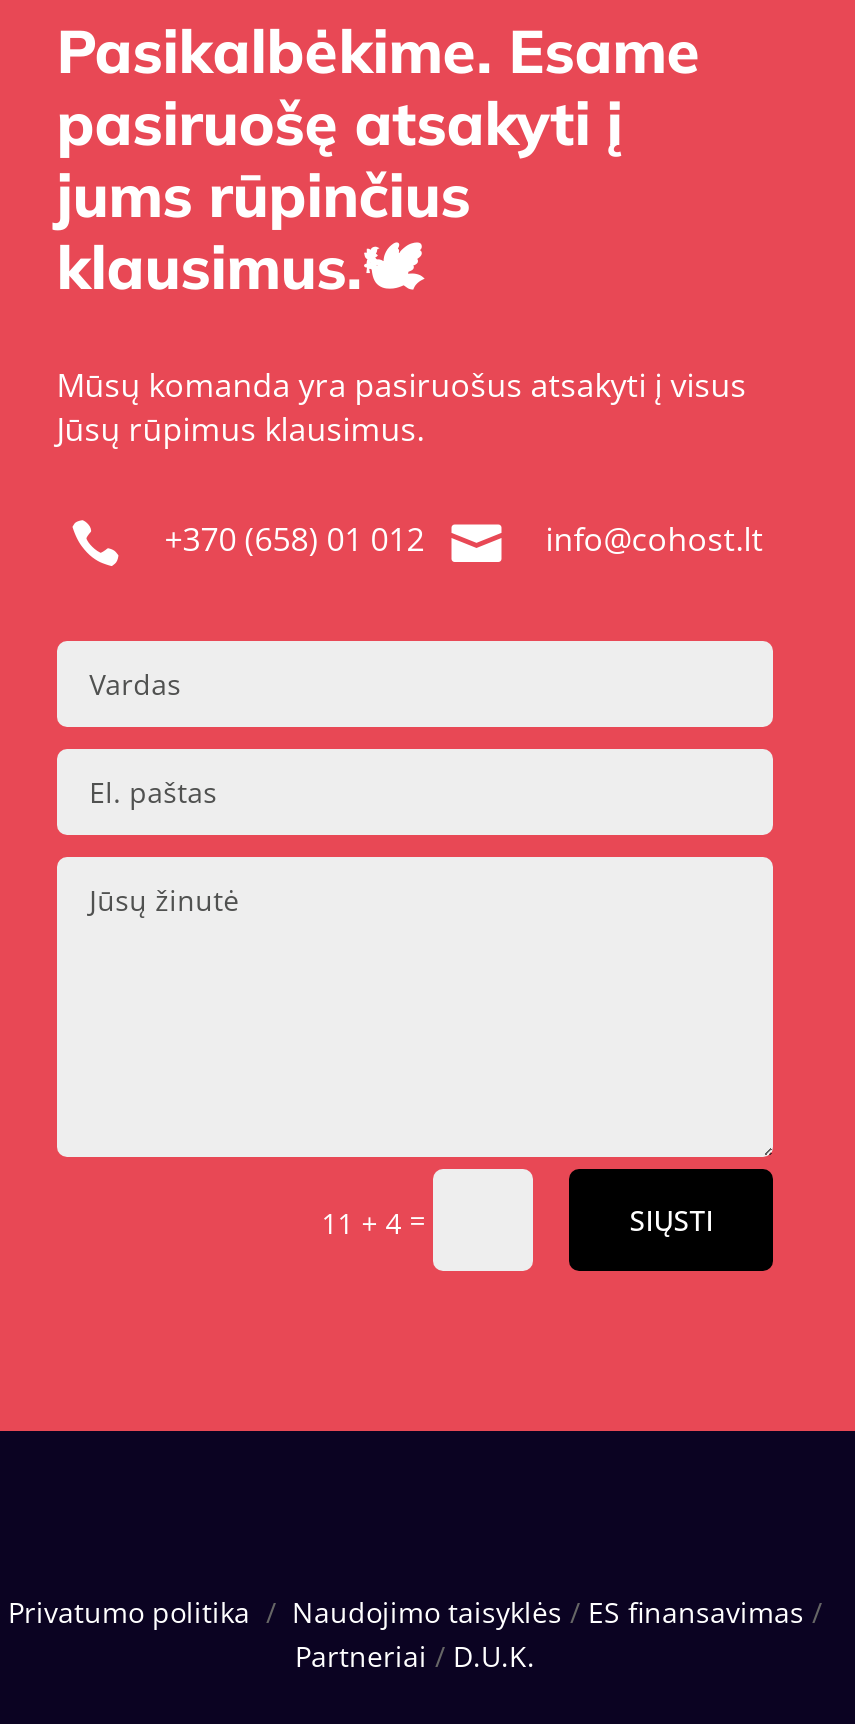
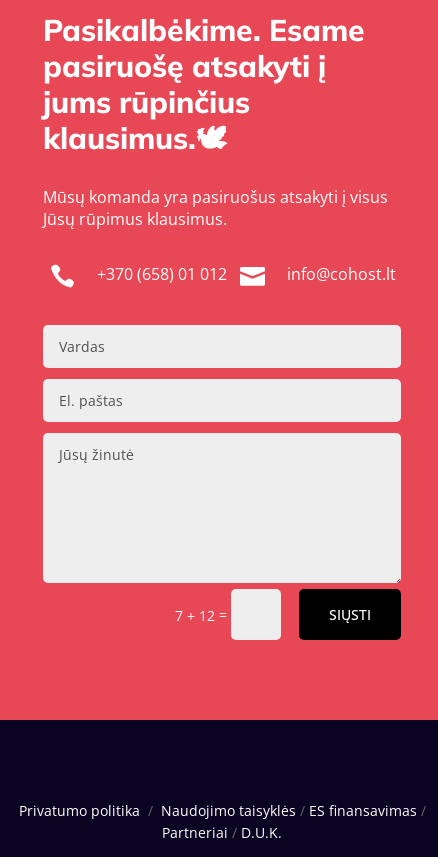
- 11 + 4 =
+ 7 + 12 =
